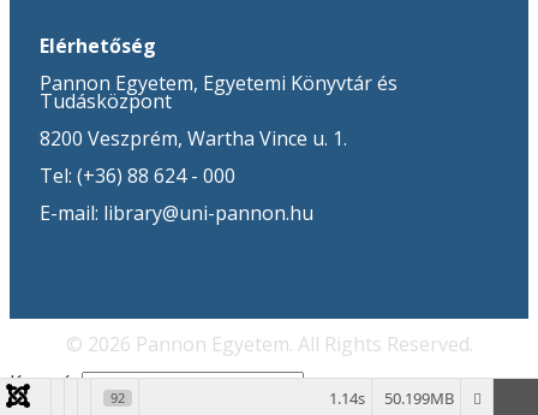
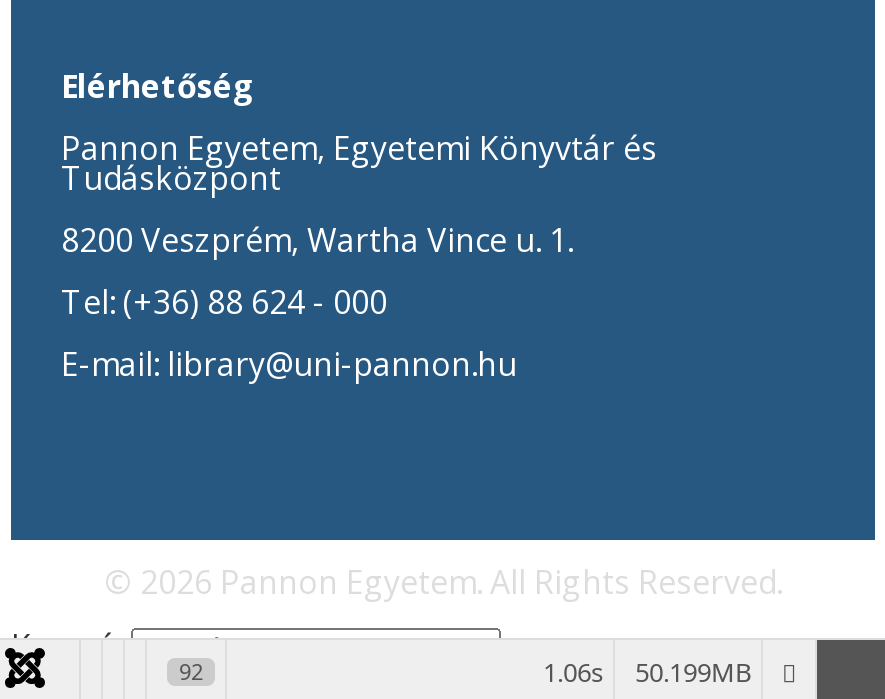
- 1.14s 50.199MB
+ 1.06s 50.199MB
